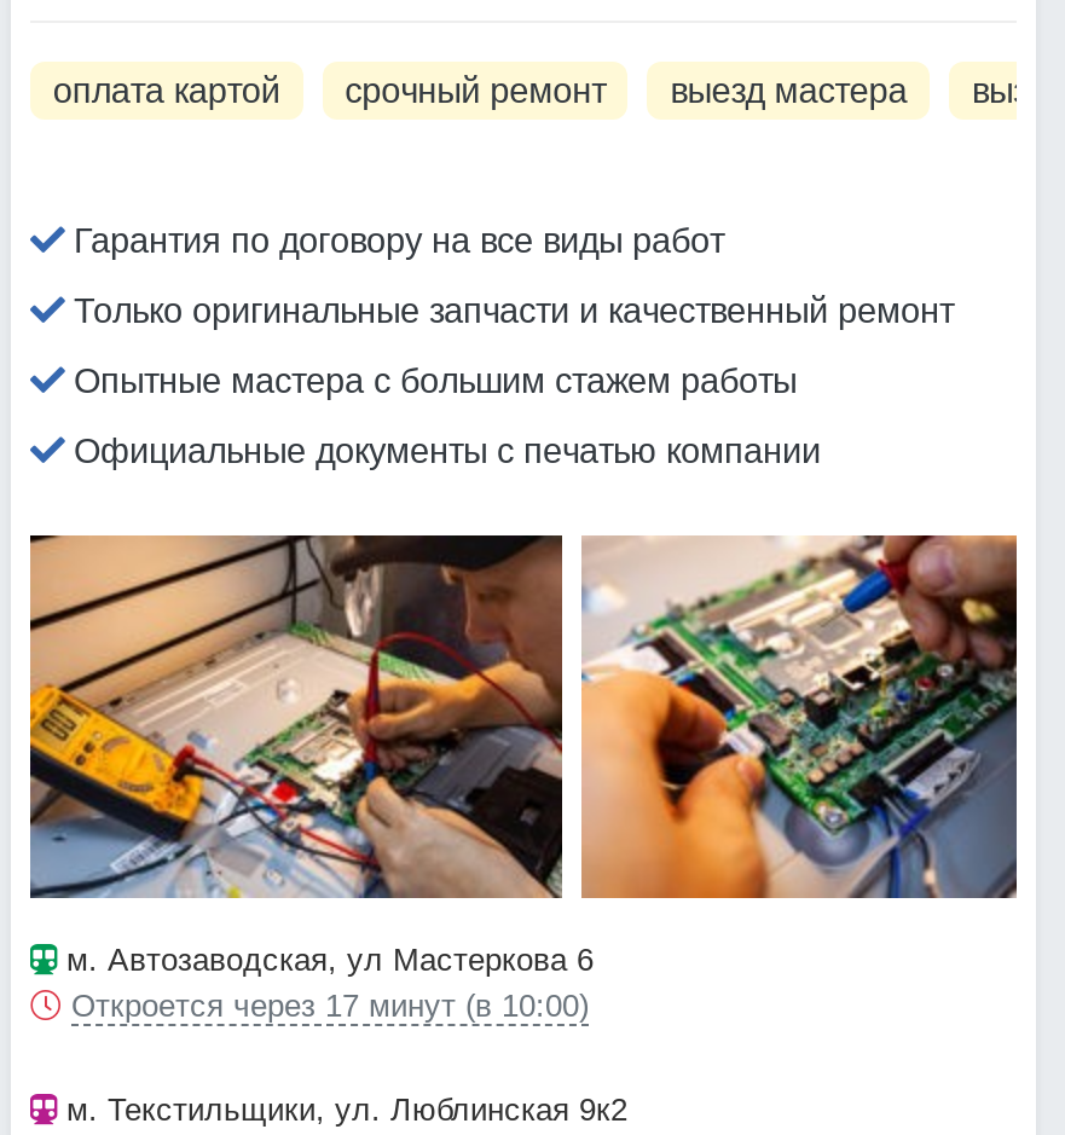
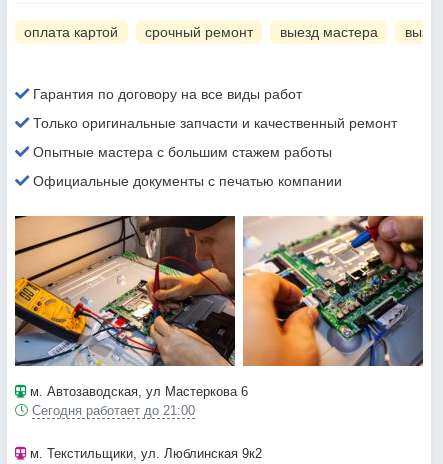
- Откроется через 17 минут (в 10:00)
+ Сегодня работает до 21:00
